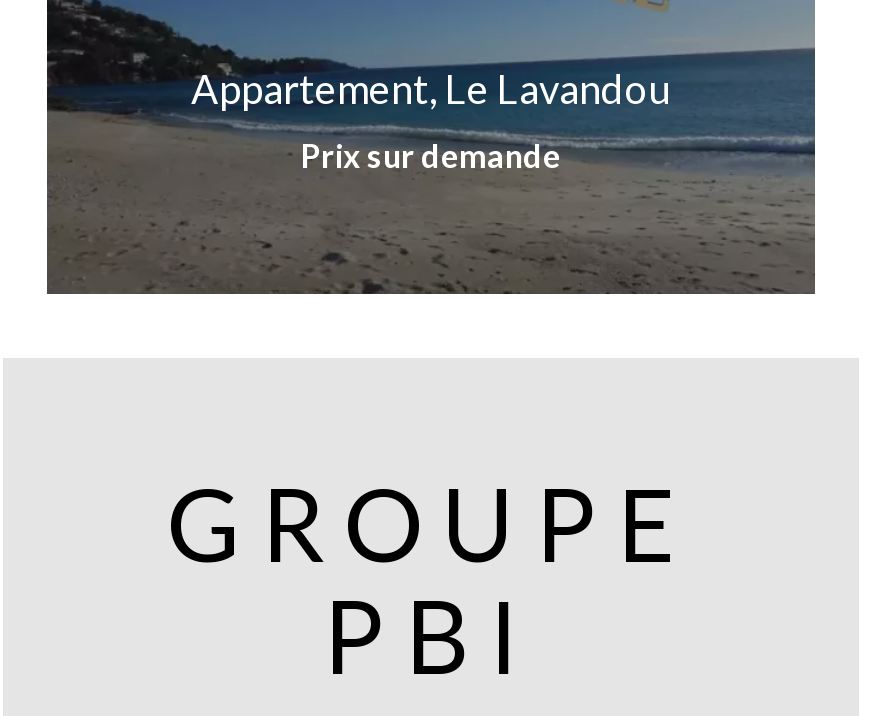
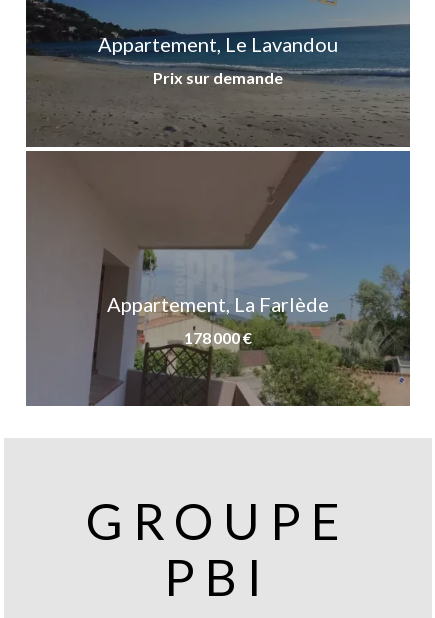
+ [image]
+ Appartement, La Farlède
+ 178 000 €
